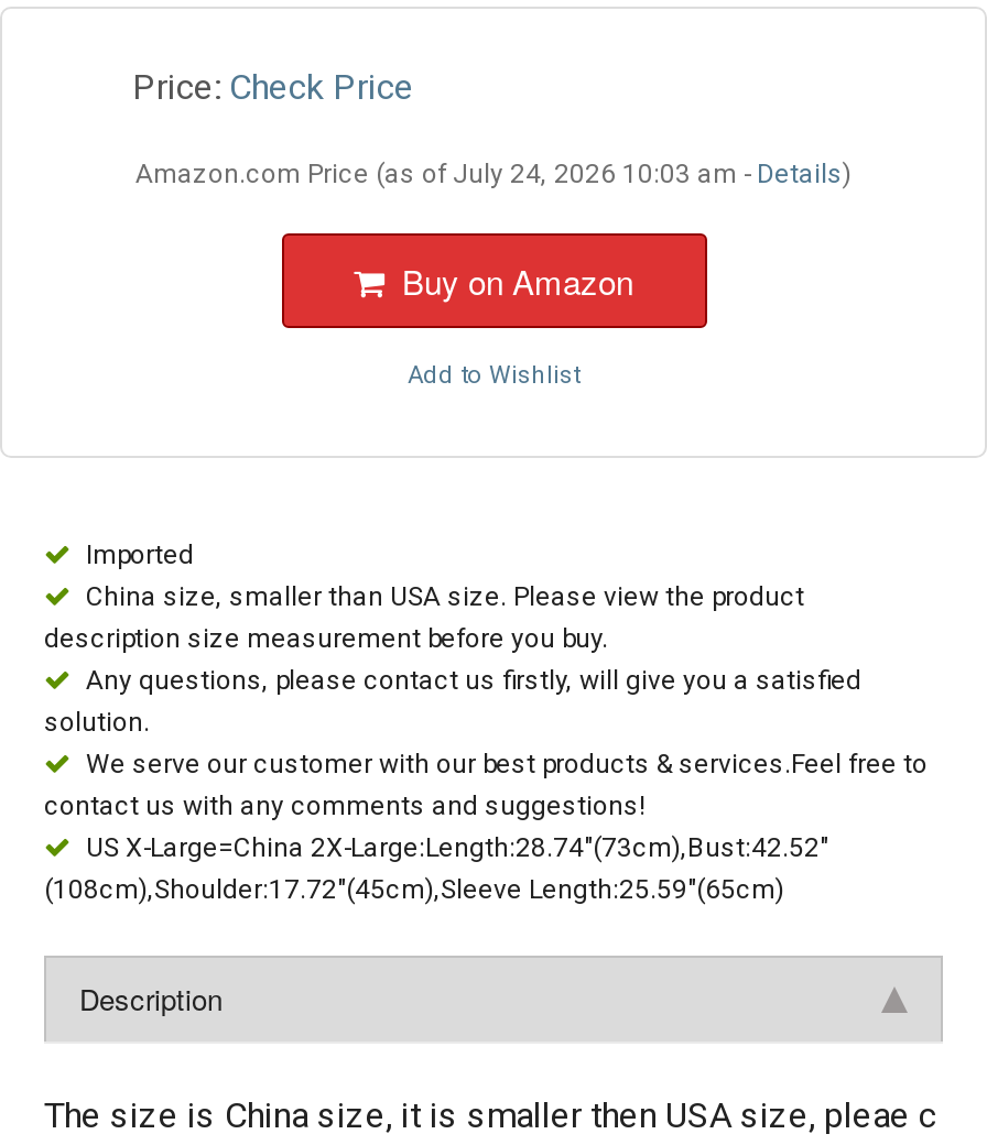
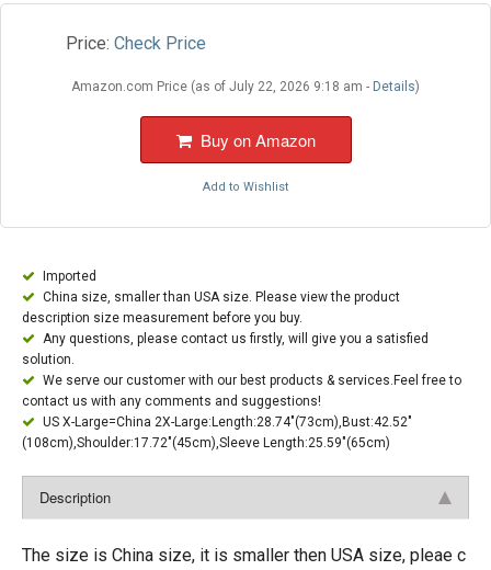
- Amazon.com Price (as of July 24, 2026 10:03 am - Details)
+ Amazon.com Price (as of July 22, 2026 9:18 am - Details)
